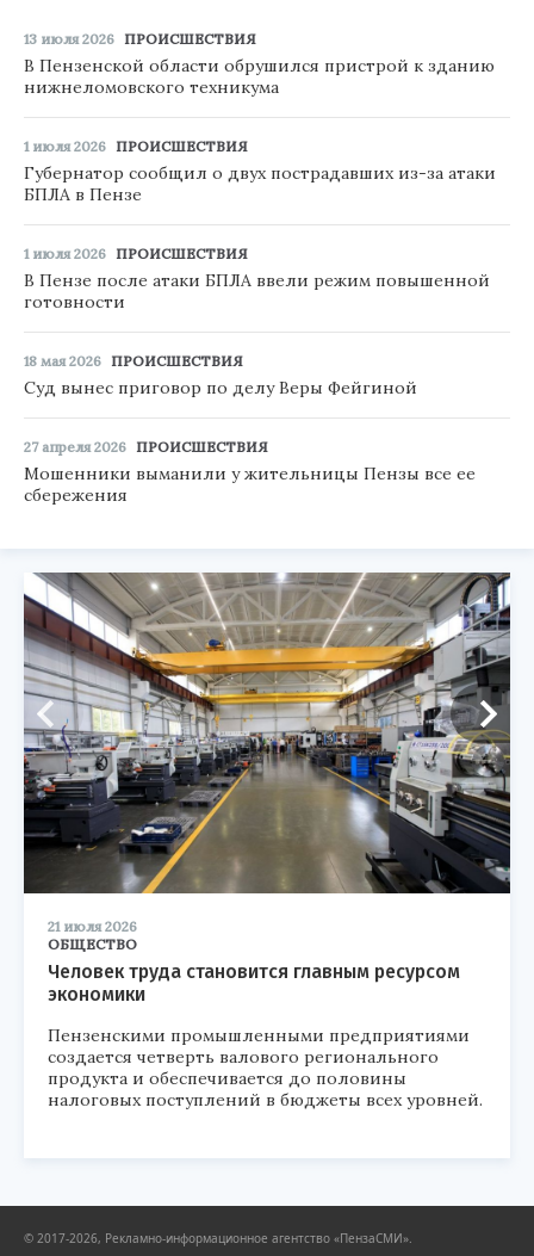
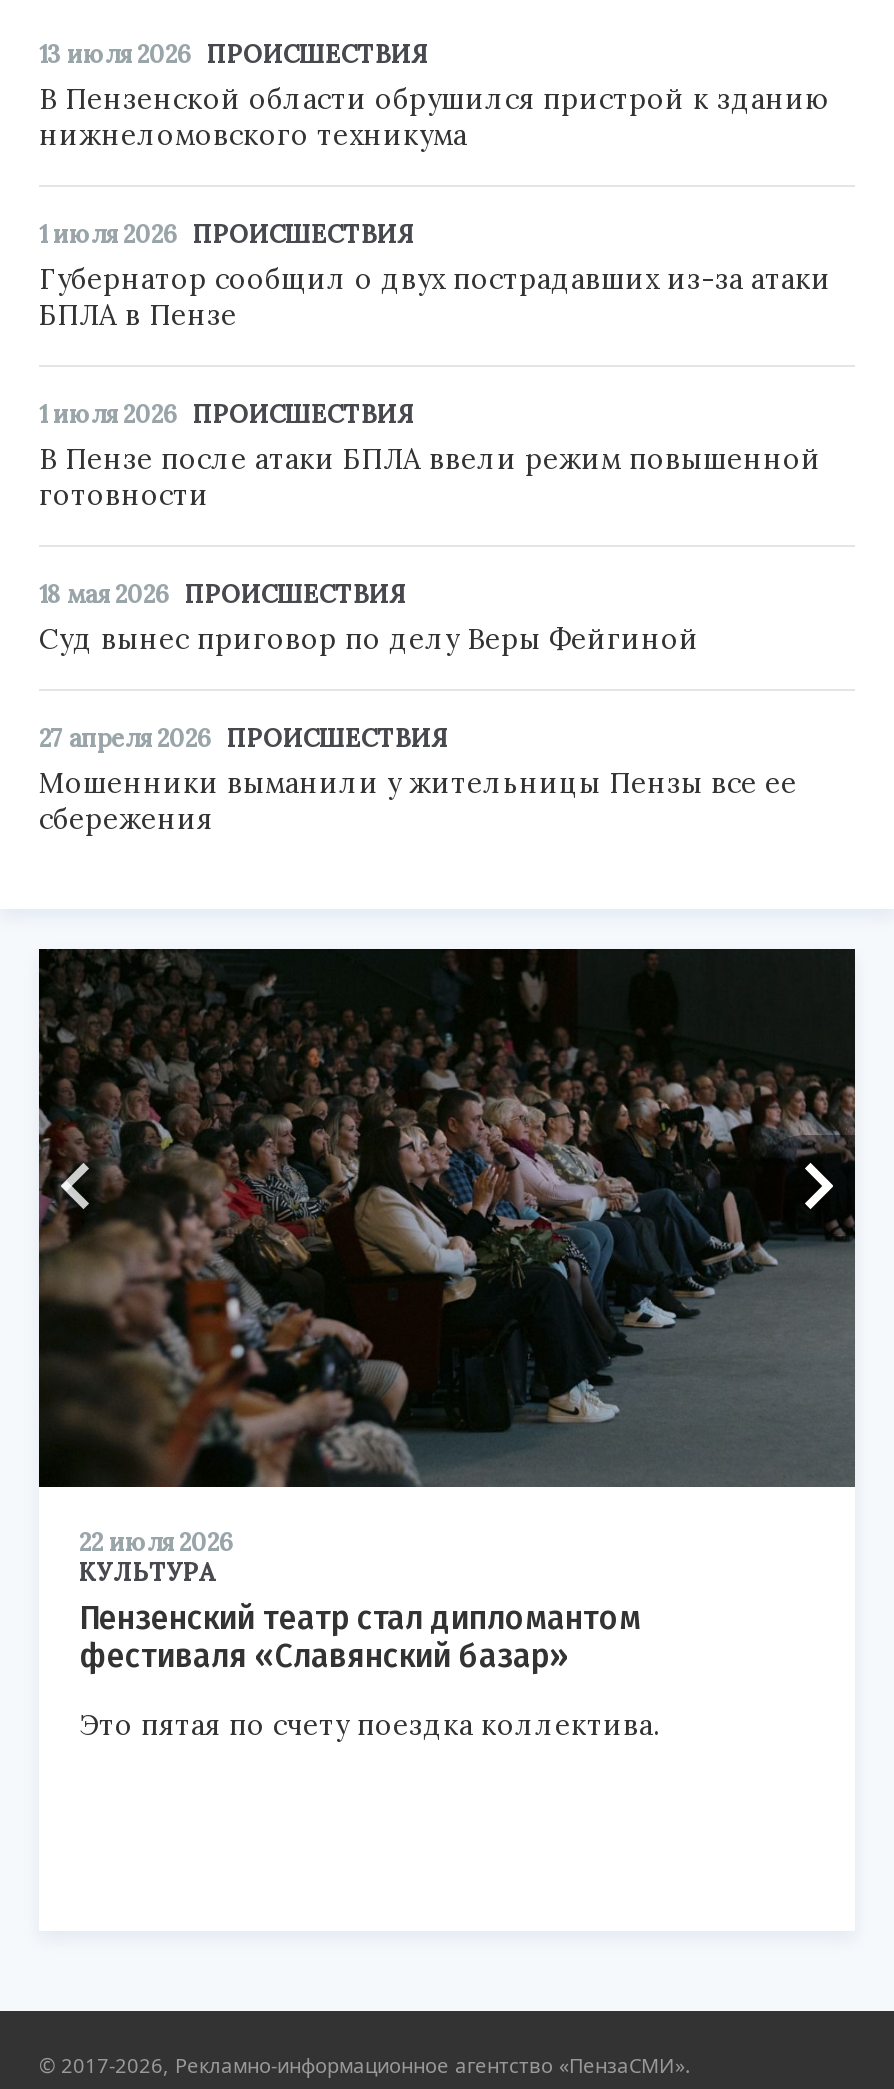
- [image]
- 21 июля 2026
- ОБЩЕСТВО
- Человек труда становится главным ресурсом
- экономики
+ [image]
+ 22 июля 2026
+ КУЛЬТУРА
+ Пензенский театр стал дипломантом
+ фестиваля «Славянский базар»

- Пензенскими промышленными предприятиями
- создается четверть валового регионального
- продукта и обеспечивается до половины
- налоговых поступлений в бюджеты всех уровней.
+ Это пятая по счету поездка коллектива.
